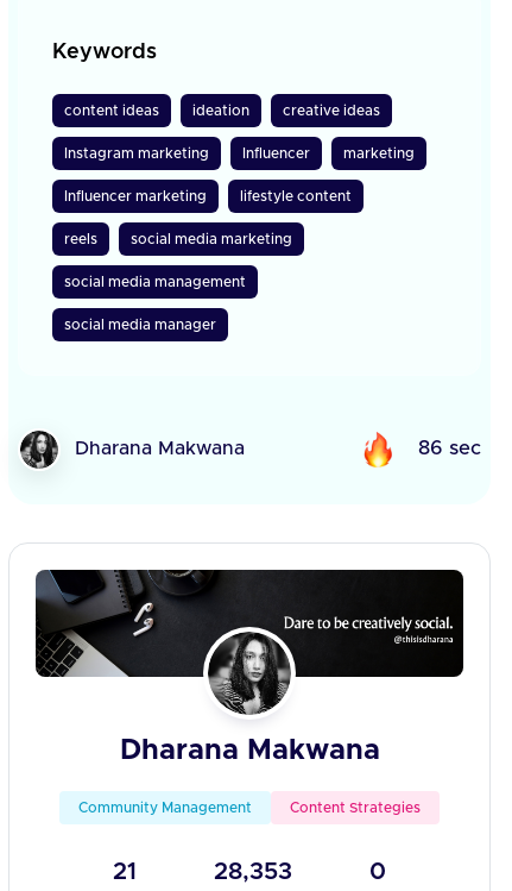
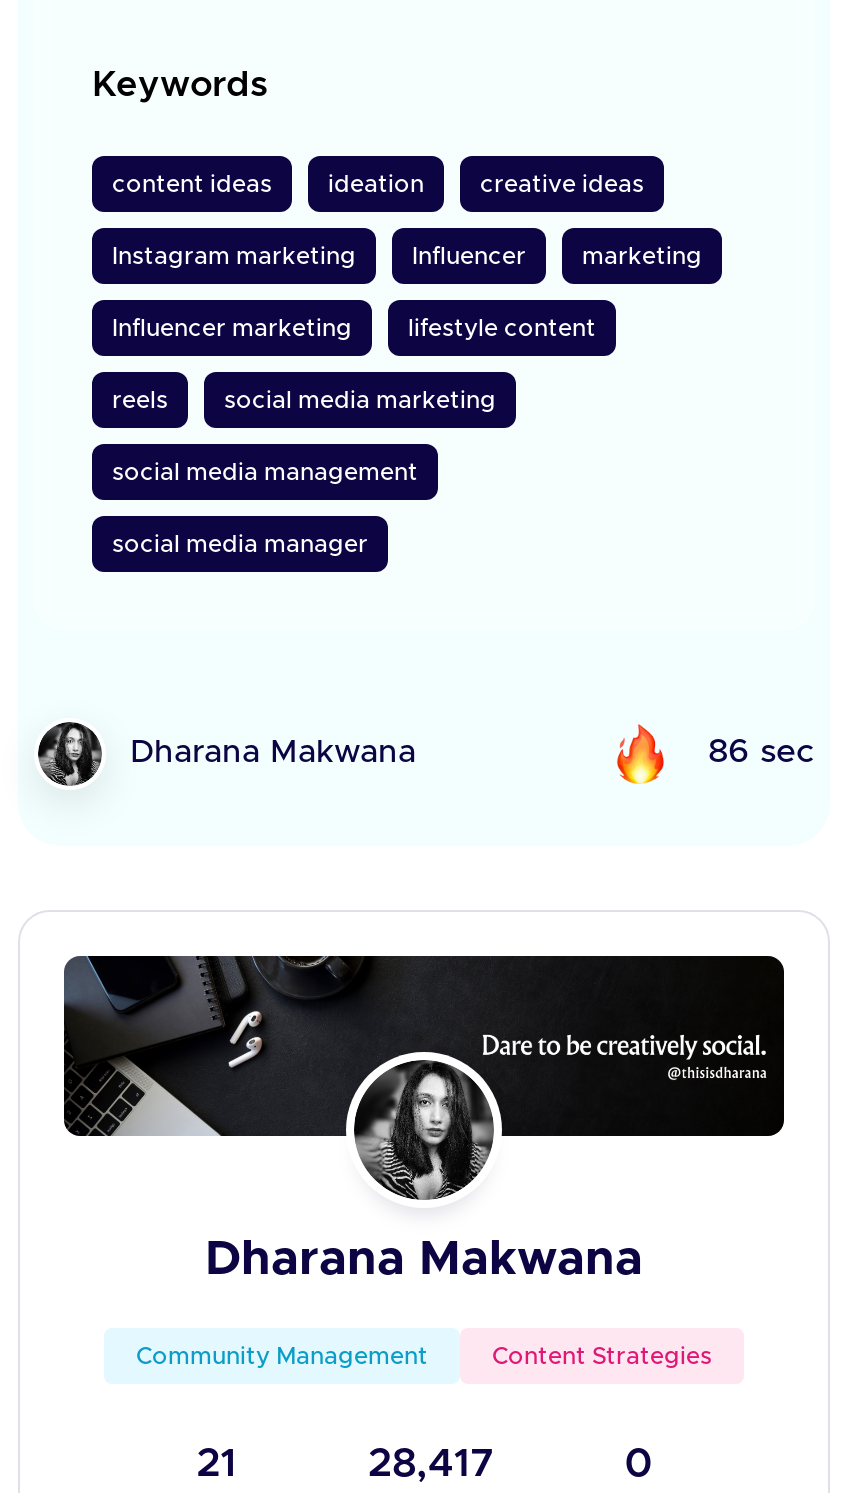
- 28,353
+ 28,417
